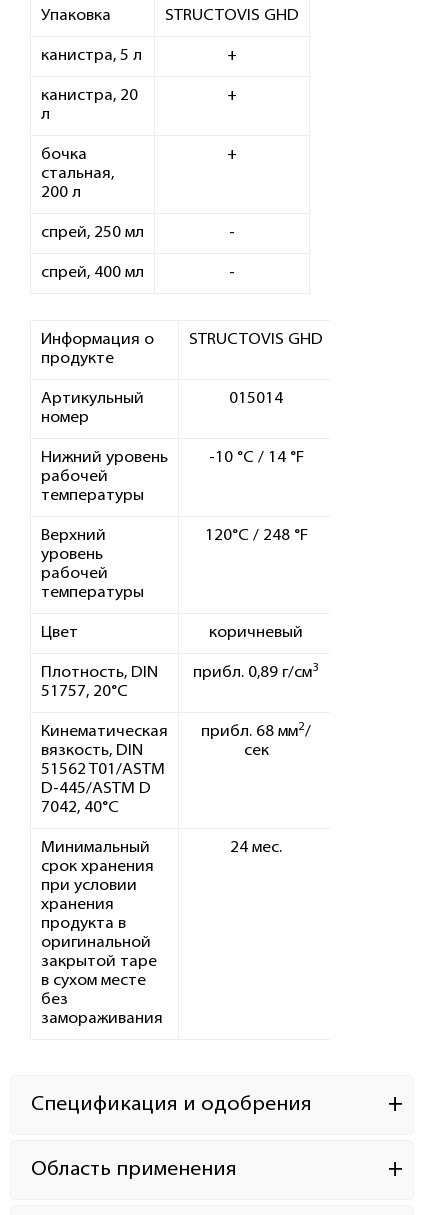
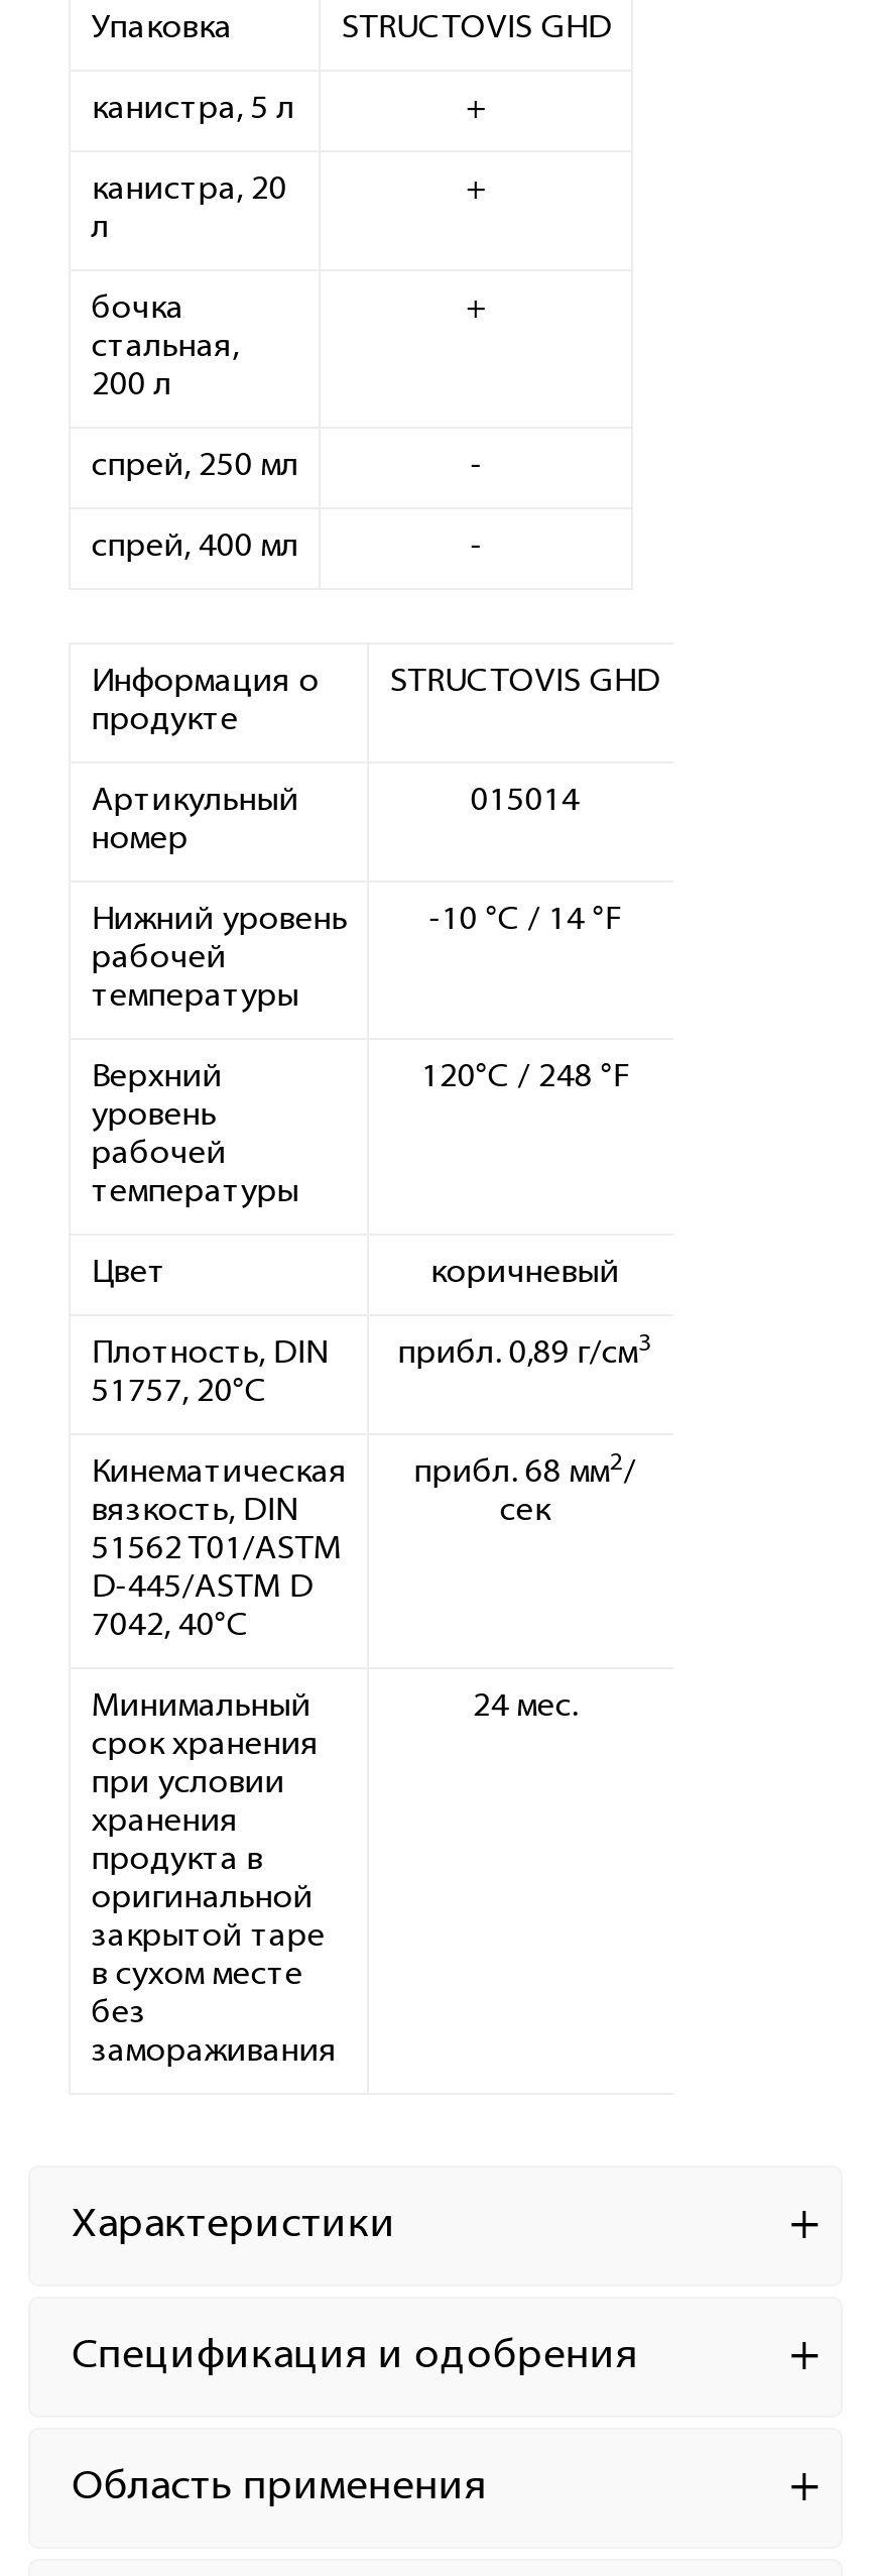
+ Характеристики
